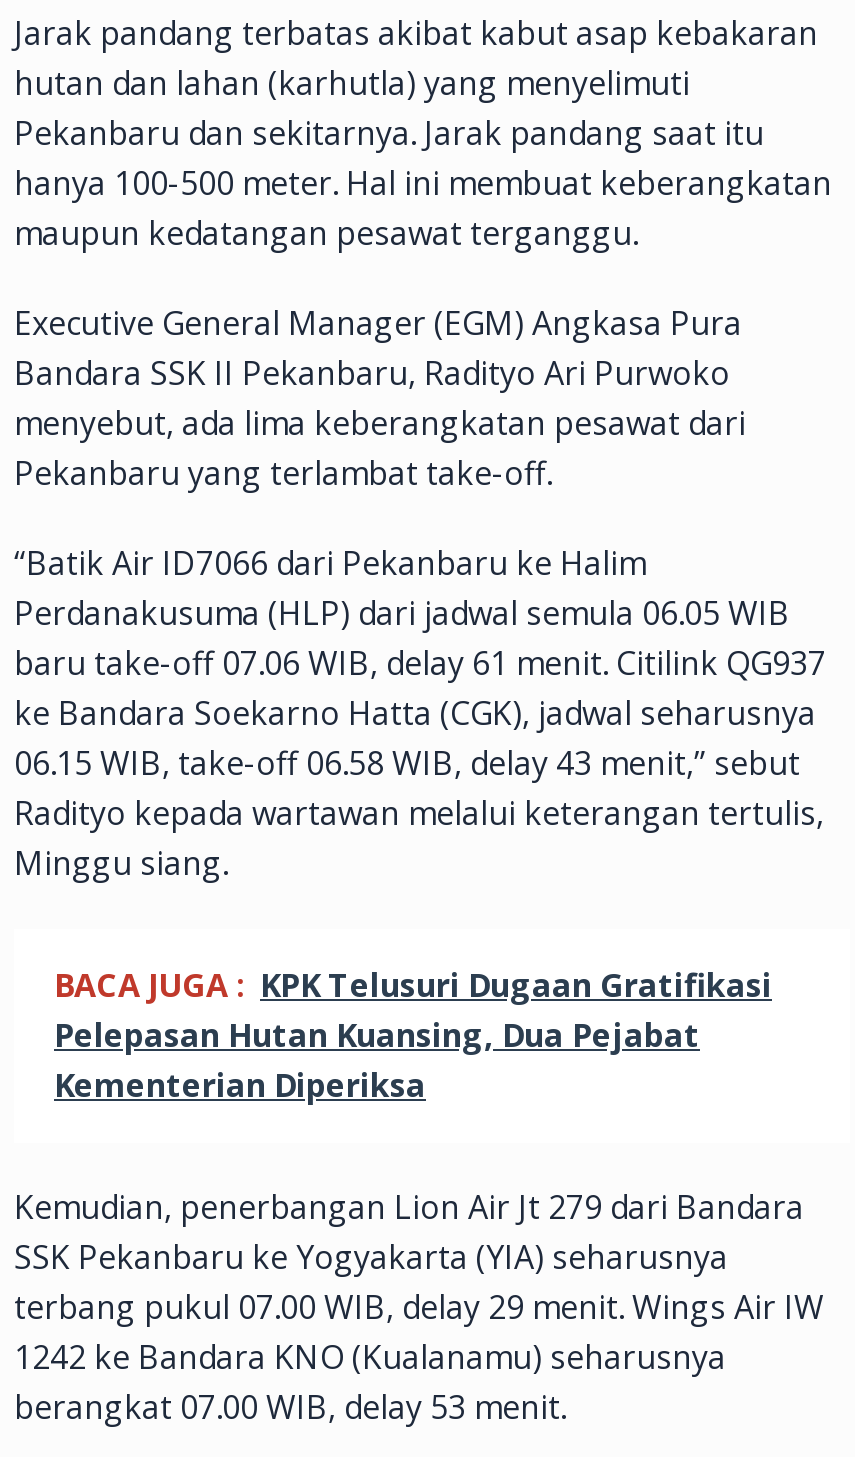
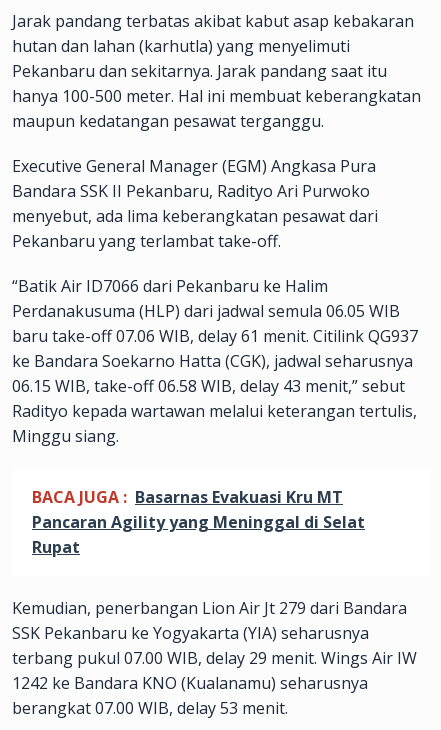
- BACA JUGA : KPK Telusuri Dugaan Gratifikasi
- Pelepasan Hutan Kuansing, Dua Pejabat
- Kementerian Diperiksa
+ BACA JUGA : Basarnas Evakuasi Kru MT
+ Pancaran Agility yang Meninggal di Selat
+ Rupat
